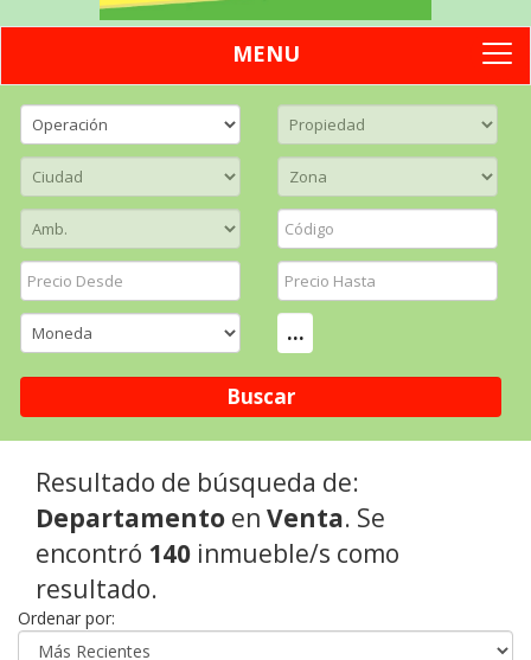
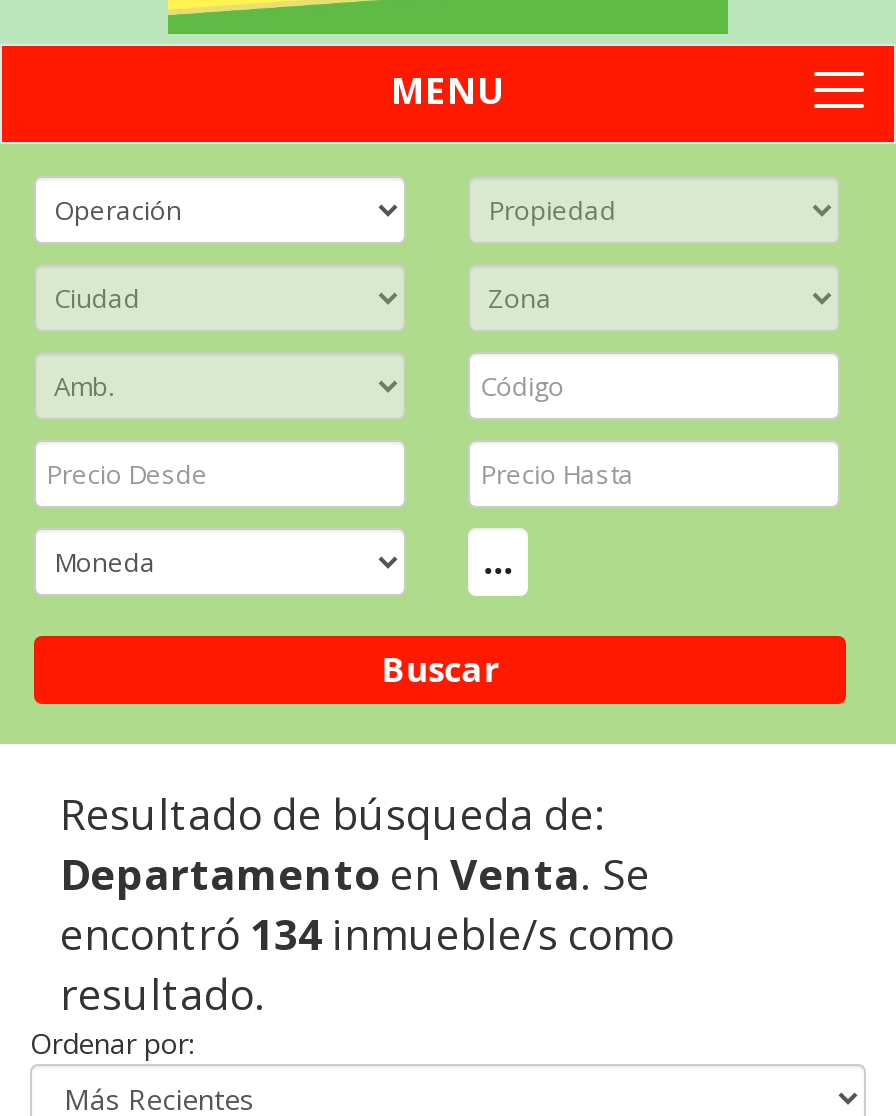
- encontró 140 inmueble/s como
+ encontró 134 inmueble/s como
